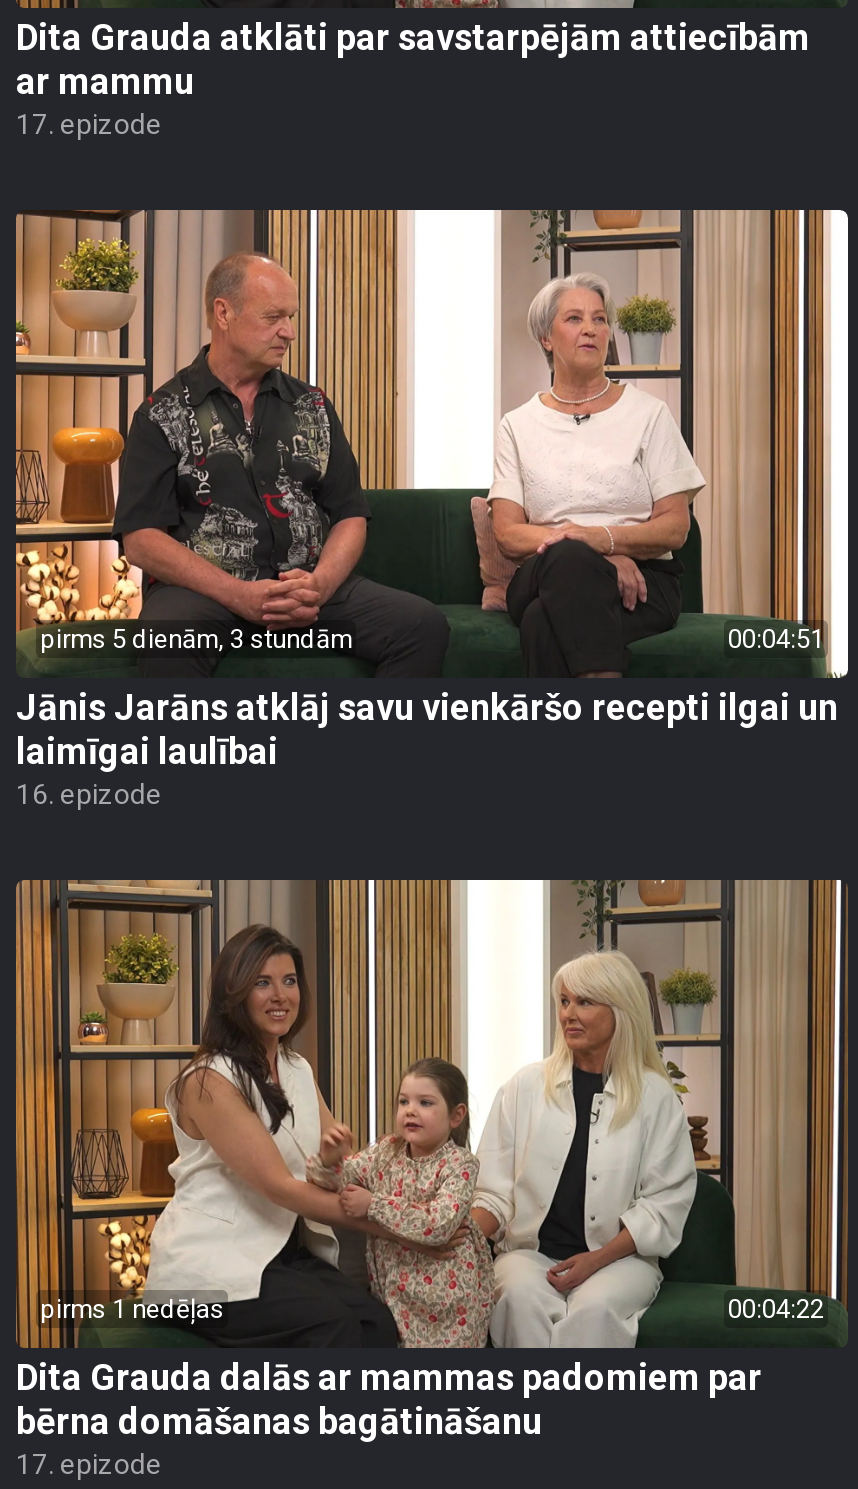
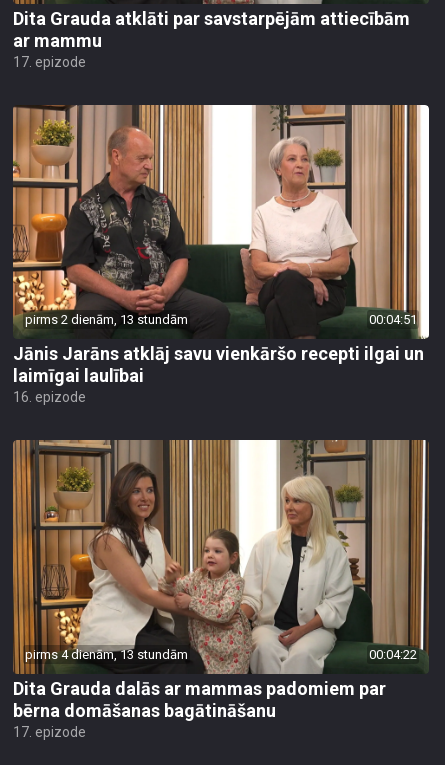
- pirms 5 dienām, 3 stundām
+ pirms 2 dienām, 13 stundām

- pirms 1 nedēļas
+ pirms 4 dienām, 13 stundām
